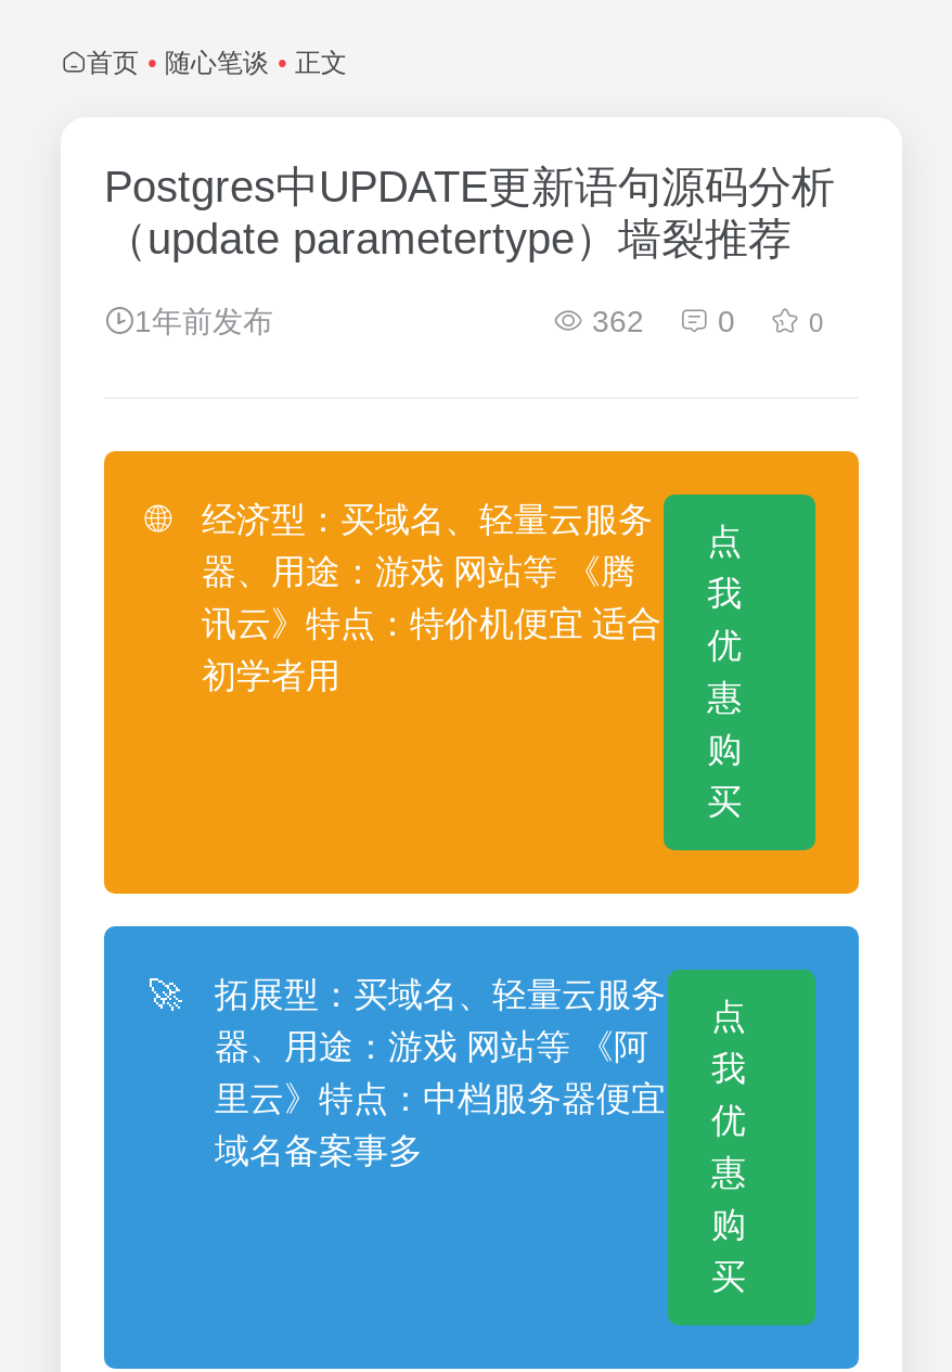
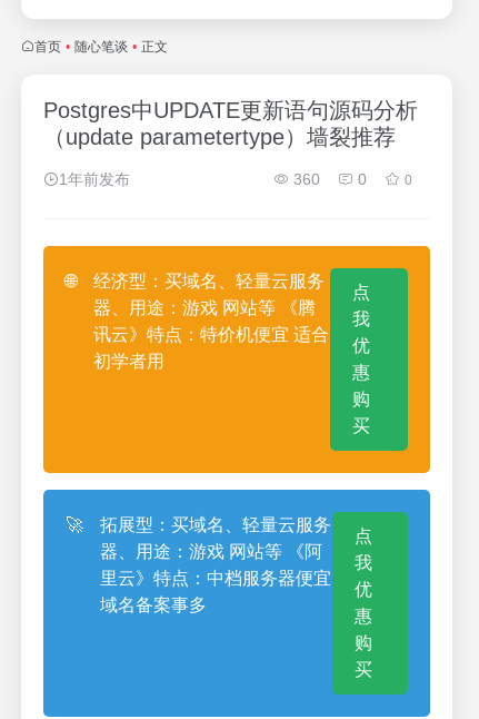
- 362 0
+ 360 0
